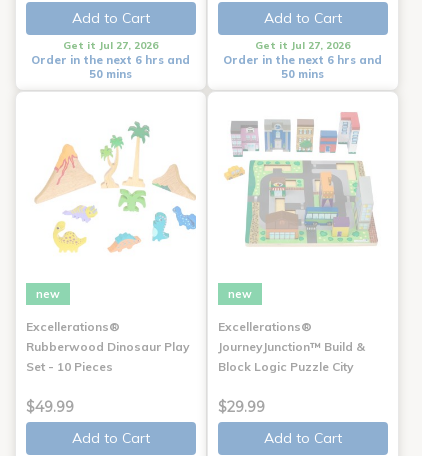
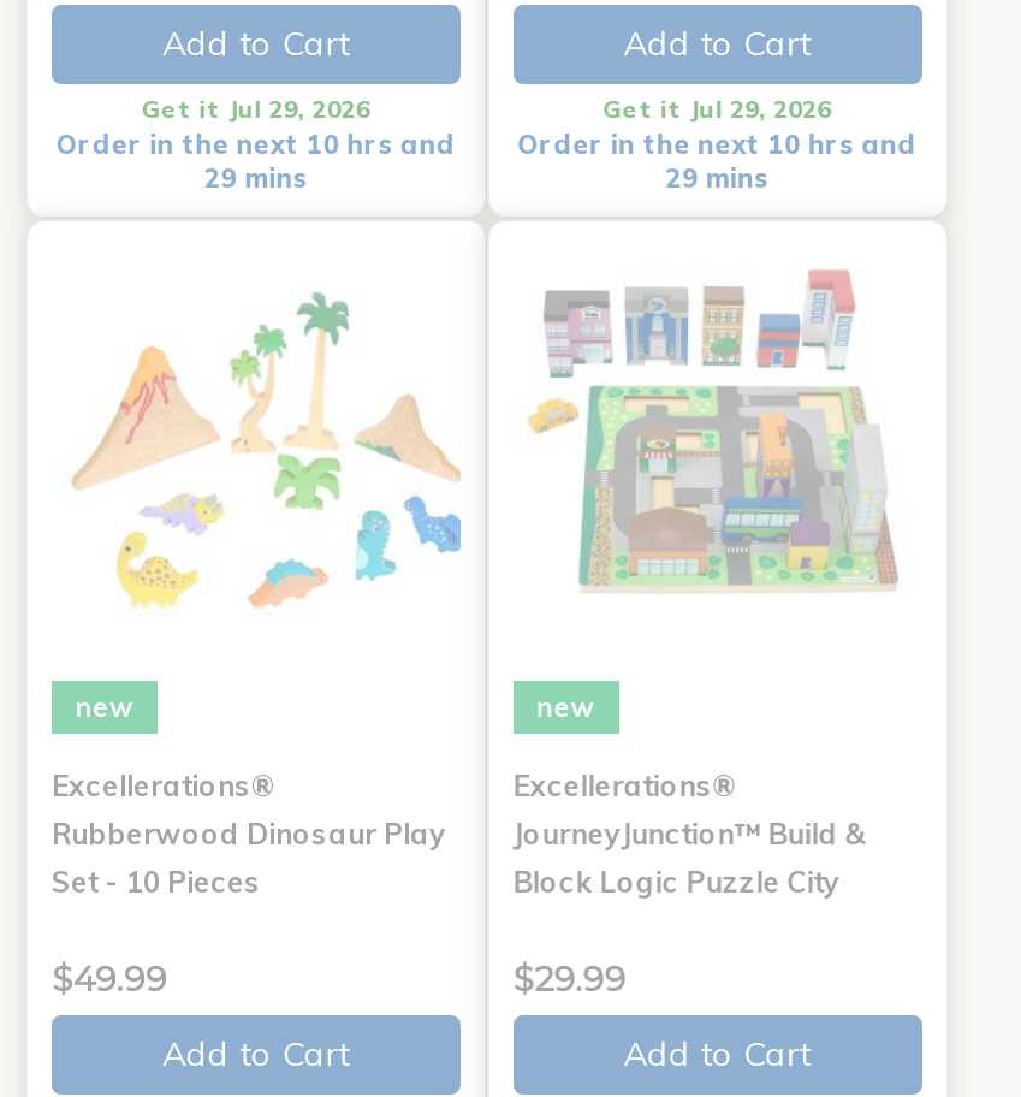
- Get it Jul 27, 2026
+ Get it Jul 29, 2026

- Get it Jul 27, 2026
+ Get it Jul 29, 2026

- Order in the next 6 hrs and
+ Order in the next 10 hrs and

- Order in the next 6 hrs and
+ Order in the next 10 hrs and

- 50 mins
+ 29 mins

- 50 mins
+ 29 mins
